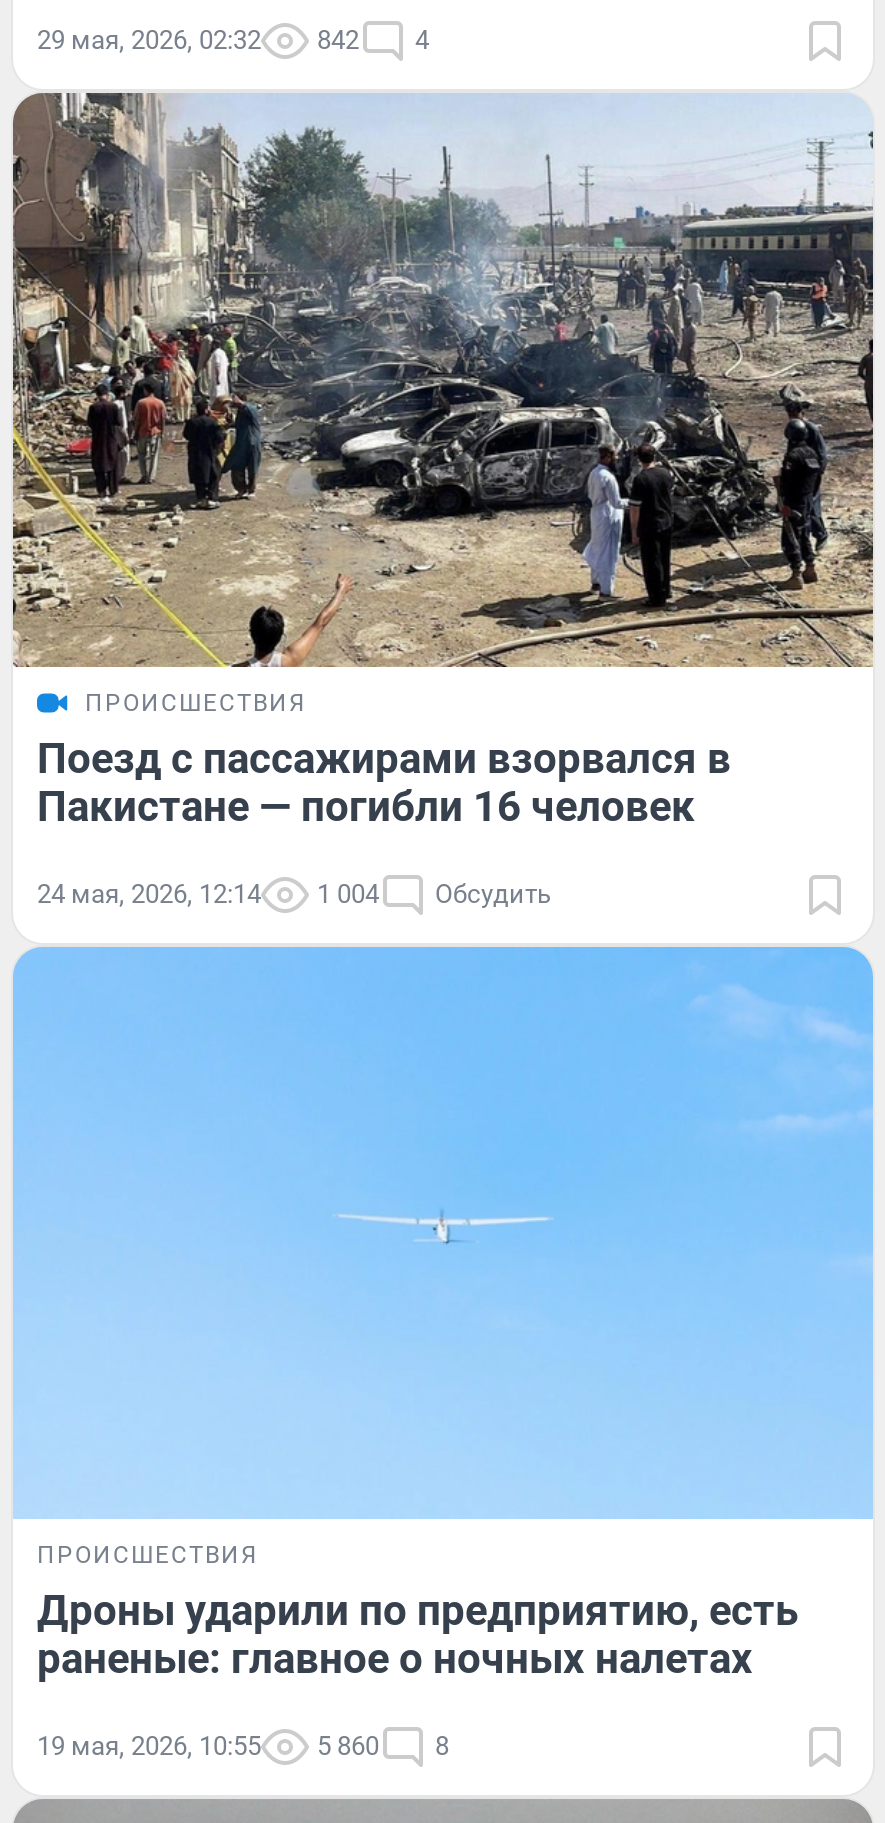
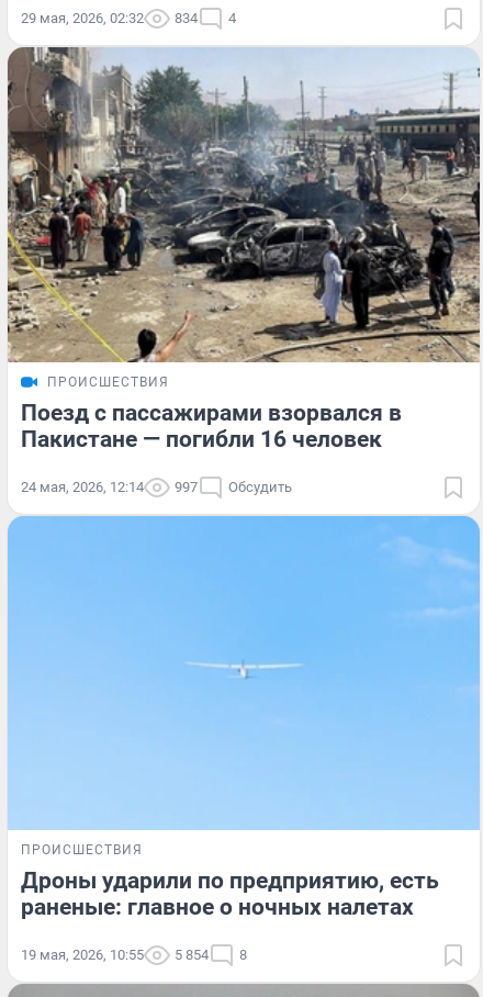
- 29 мая, 2026, 02:32 842 4
+ 29 мая, 2026, 02:32 834 4

- 24 мая, 2026, 12:14 1 004 Обсудить
+ 24 мая, 2026, 12:14 997 Обсудить

- 19 мая, 2026, 10:55 5 860 8
+ 19 мая, 2026, 10:55 5 854 8
